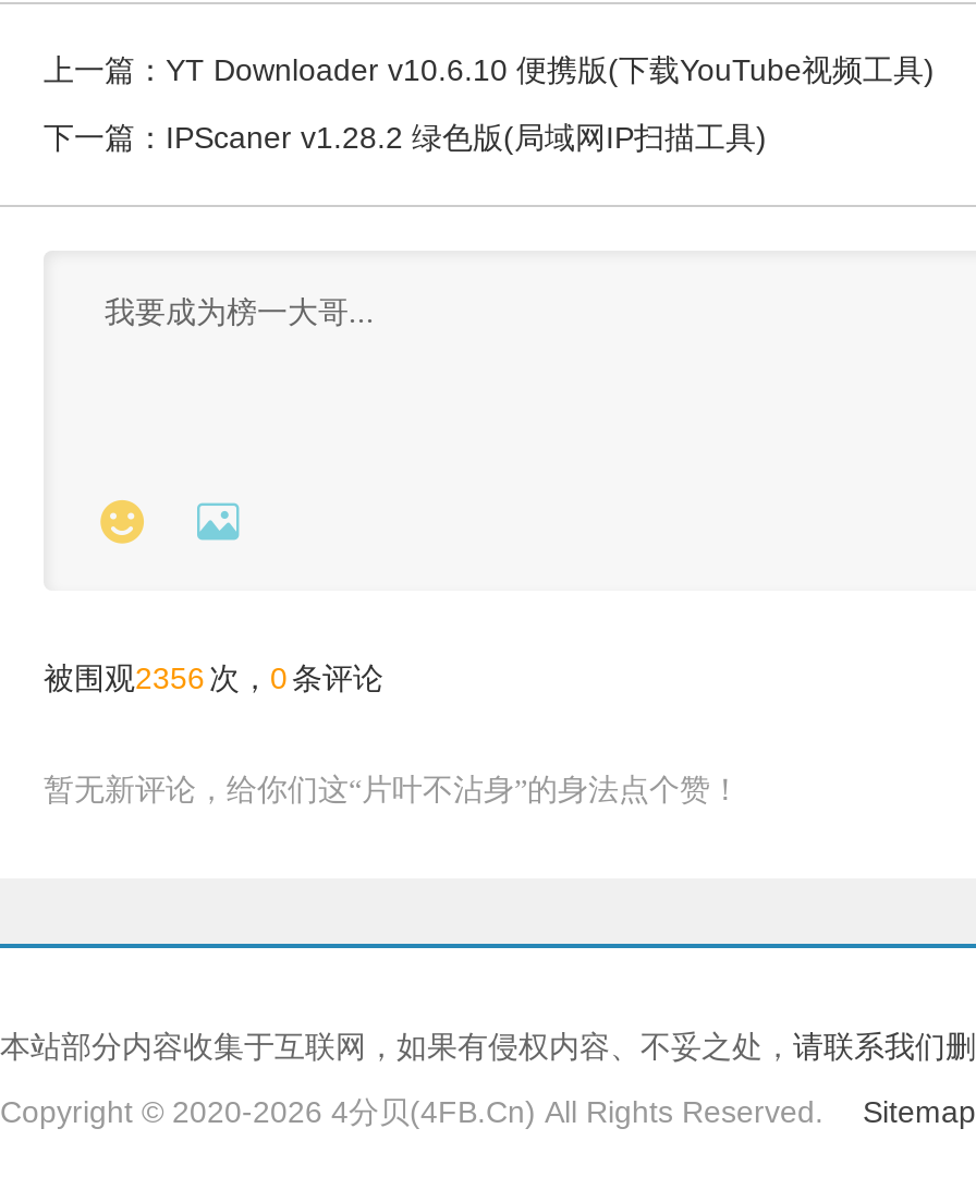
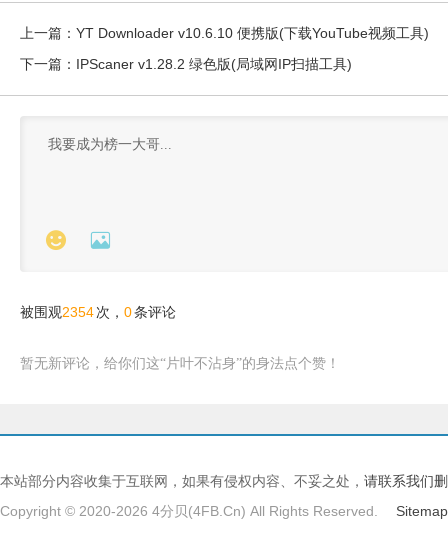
- 被围观2356 次，0 条评论
+ 被围观2354 次，0 条评论
